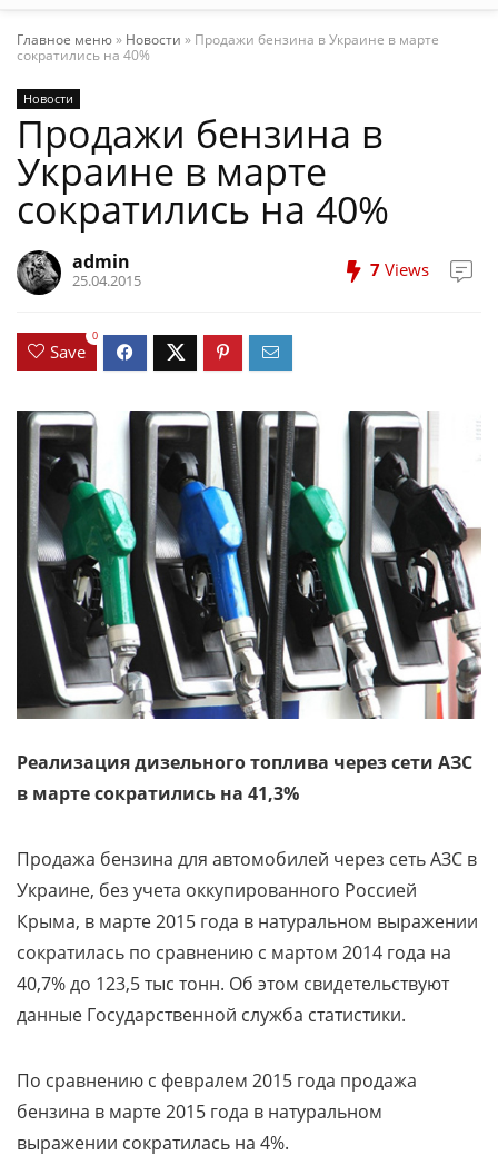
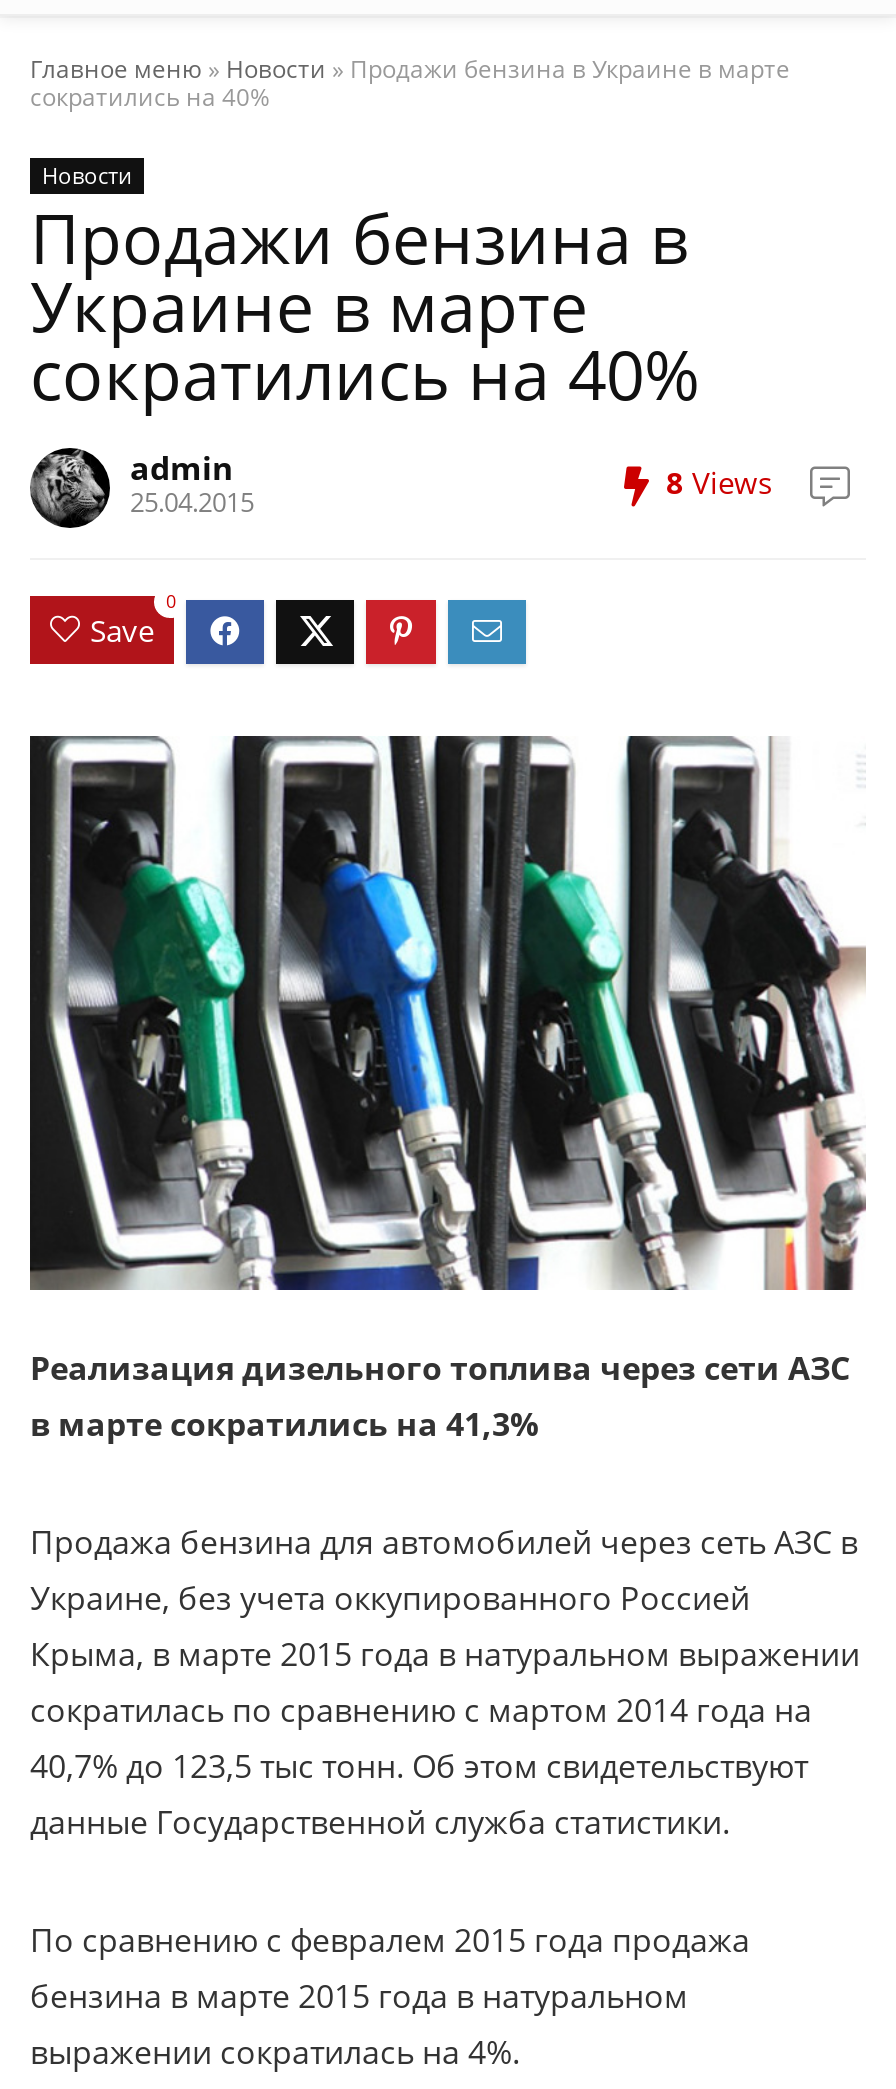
- 7 Views
+ 8 Views
